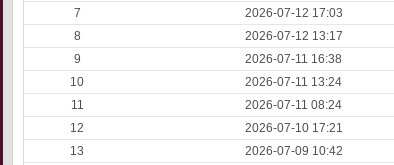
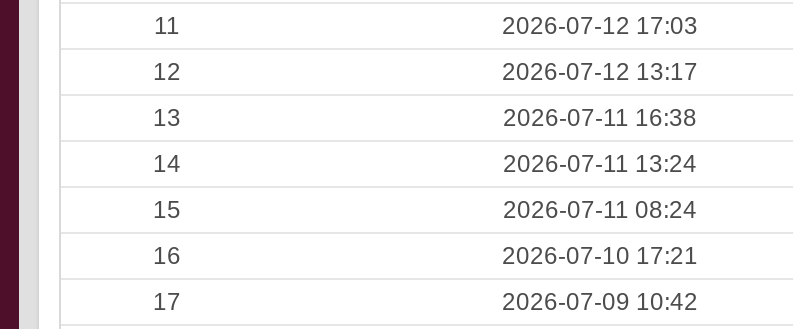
- 7
+ 11

- 8
+ 12

- 9
+ 13

- 10
+ 14

- 11
+ 15

- 12
+ 16

- 13
+ 17
